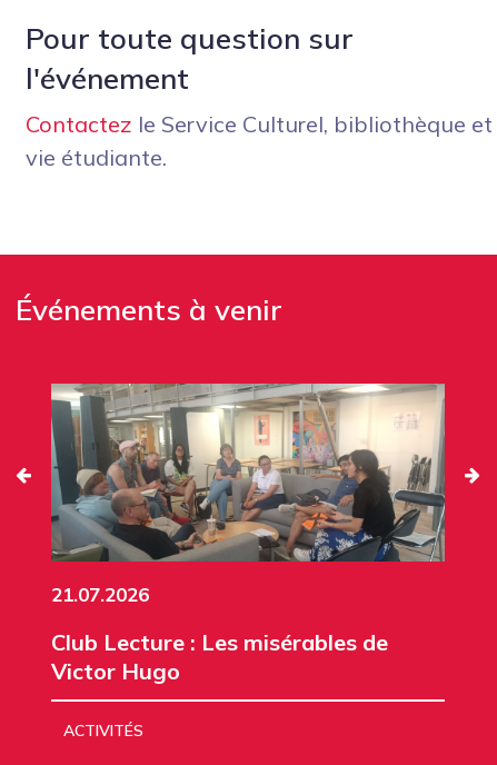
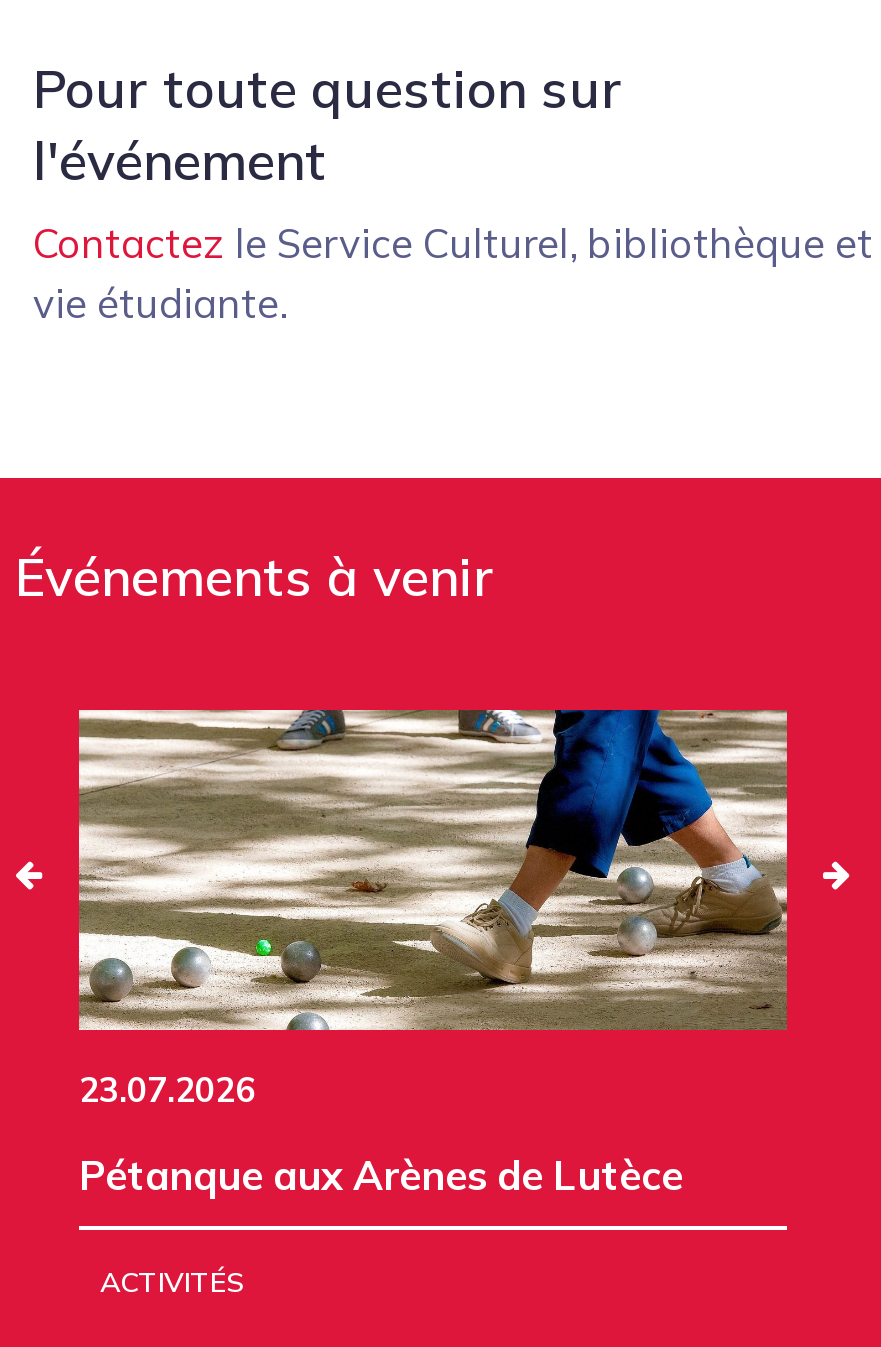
- [image]
- 21.07.2026
+ [image]
+ 23.07.2026

- Club Lecture : Les misérables de
- Victor Hugo
+ Pétanque aux Arènes de Lutèce
